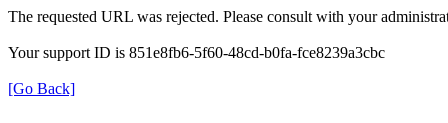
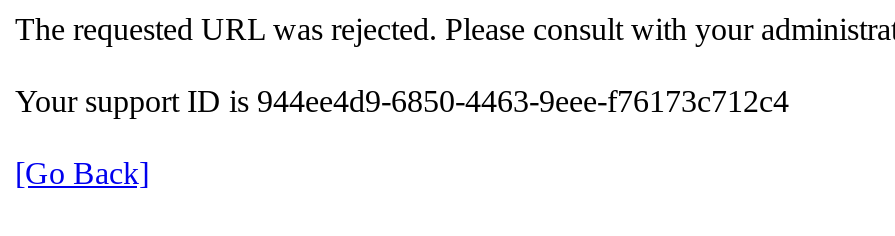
- Your support ID is 851e8fb6-5f60-48cd-b0fa-fce8239a3cbc
+ Your support ID is 944ee4d9-6850-4463-9eee-f76173c712c4
